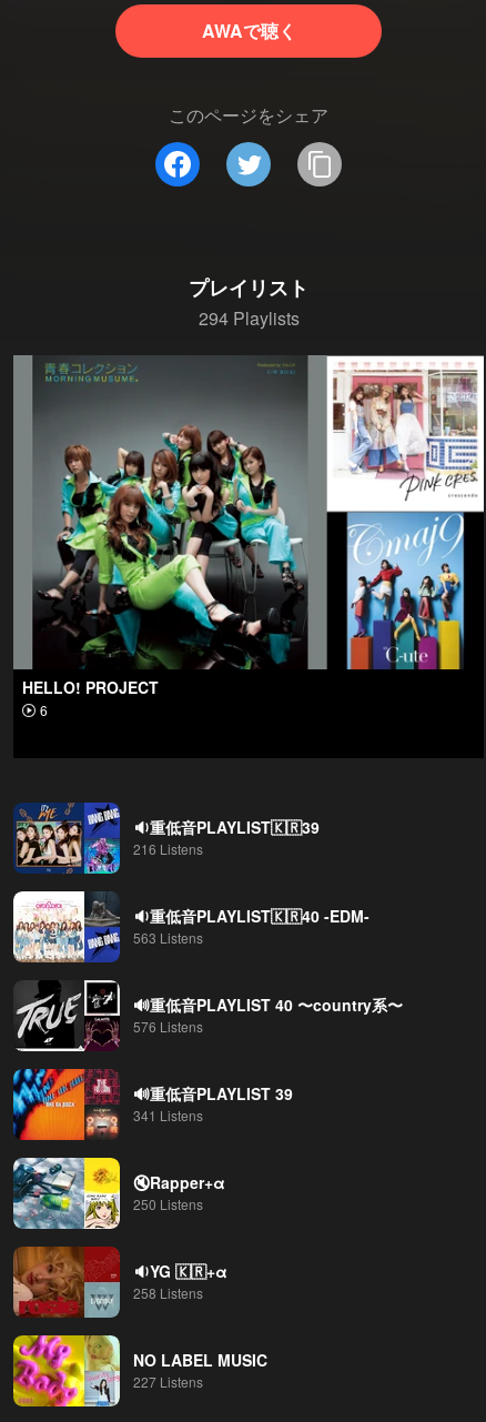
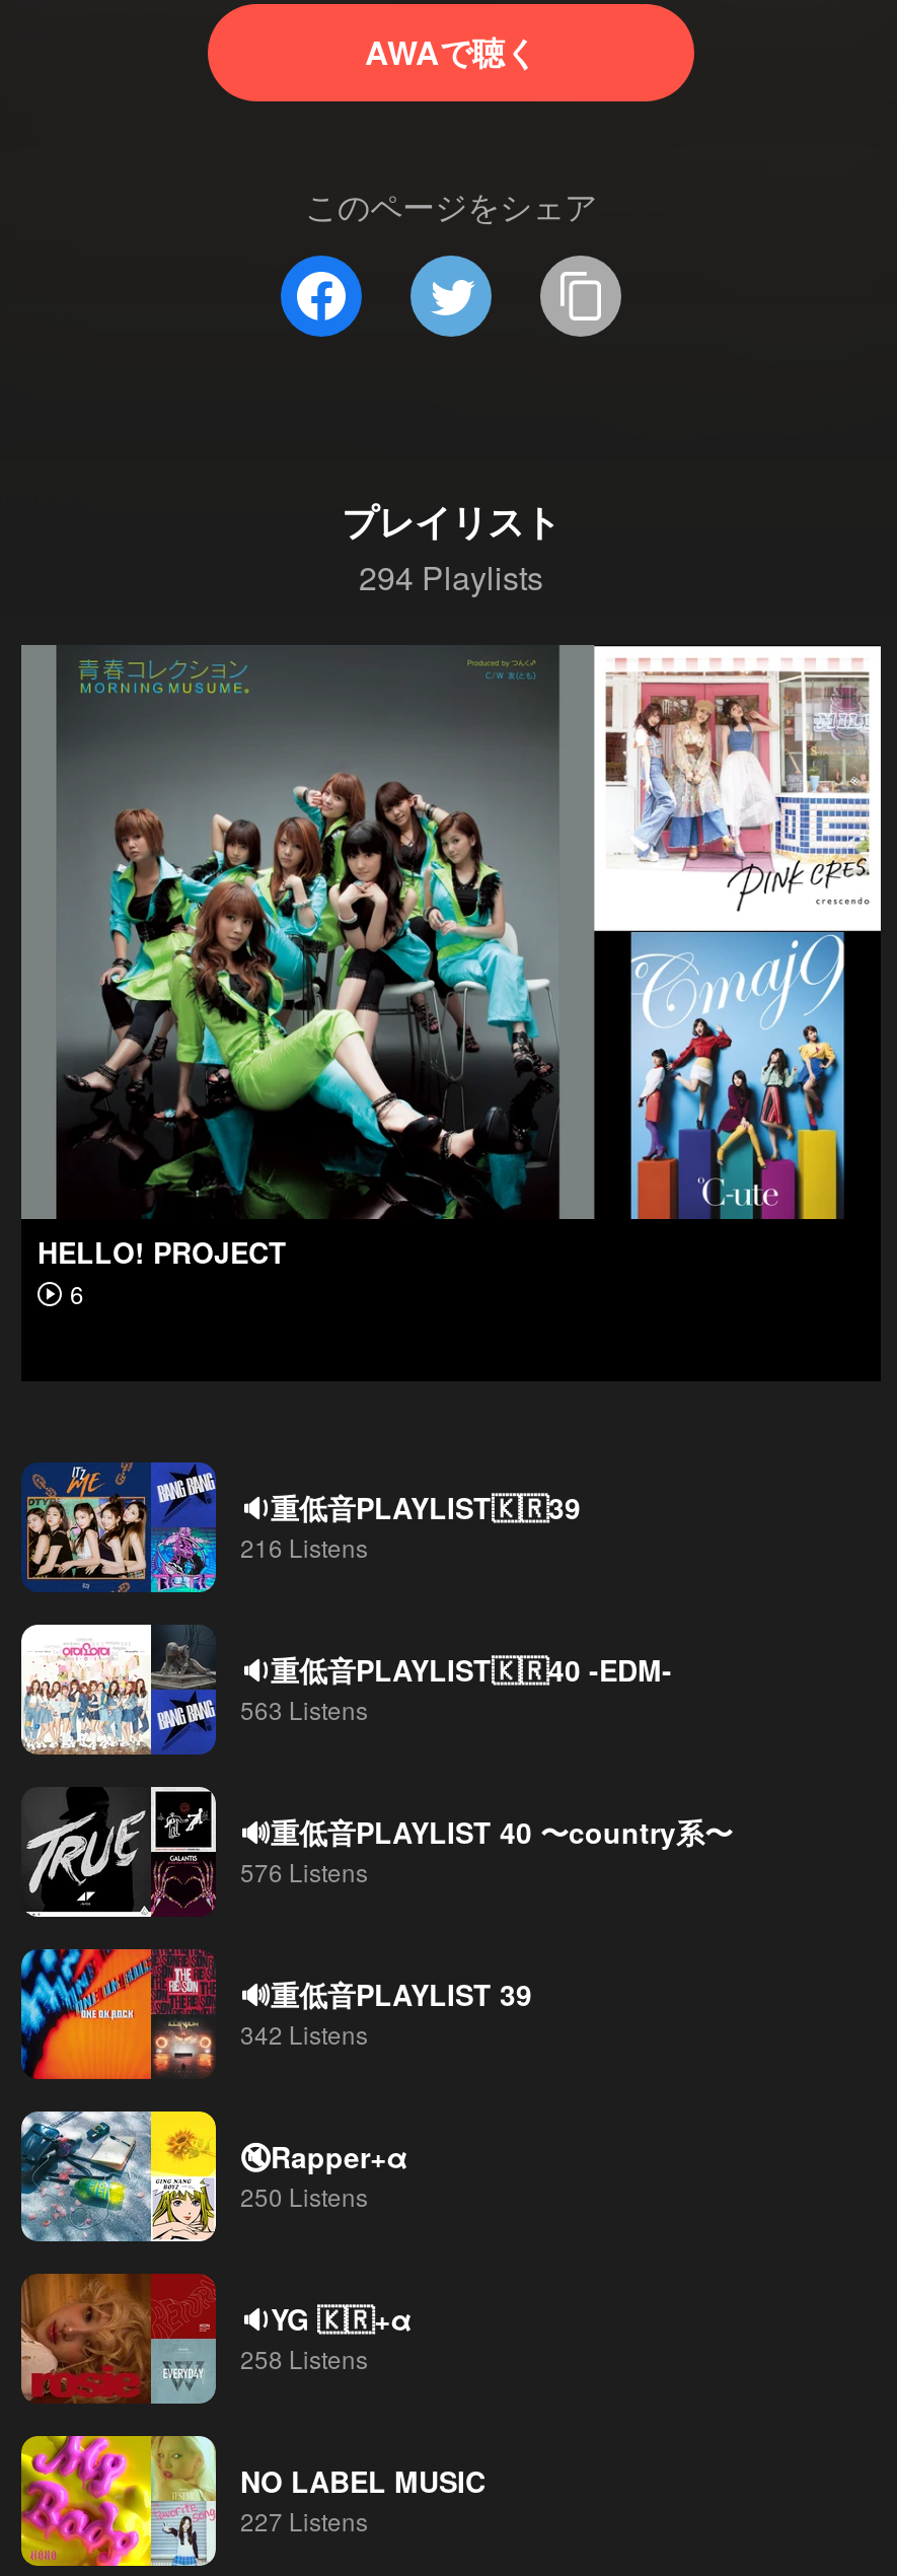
- 341 Listens
+ 342 Listens
